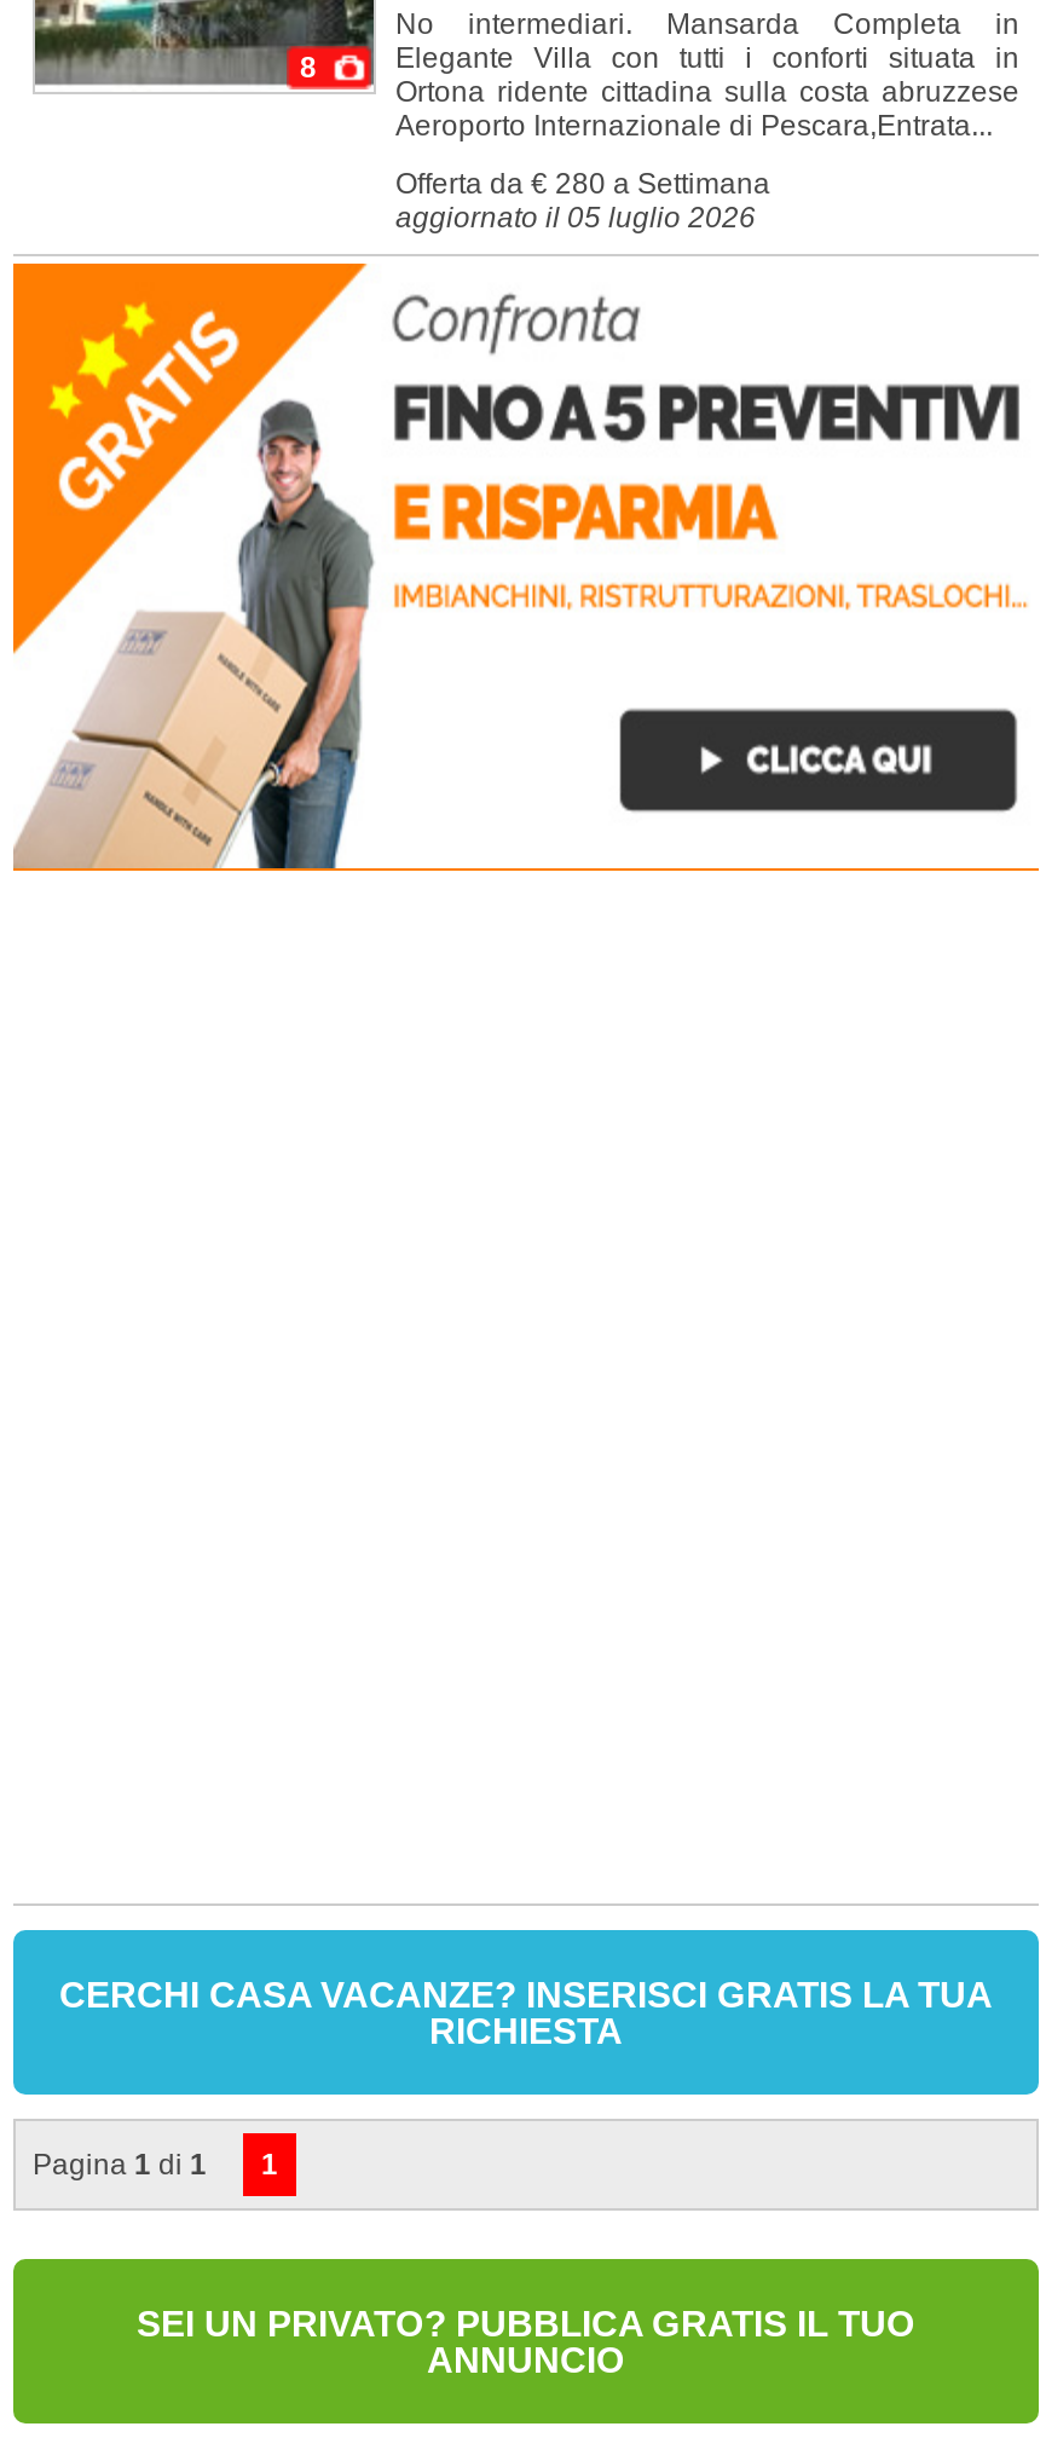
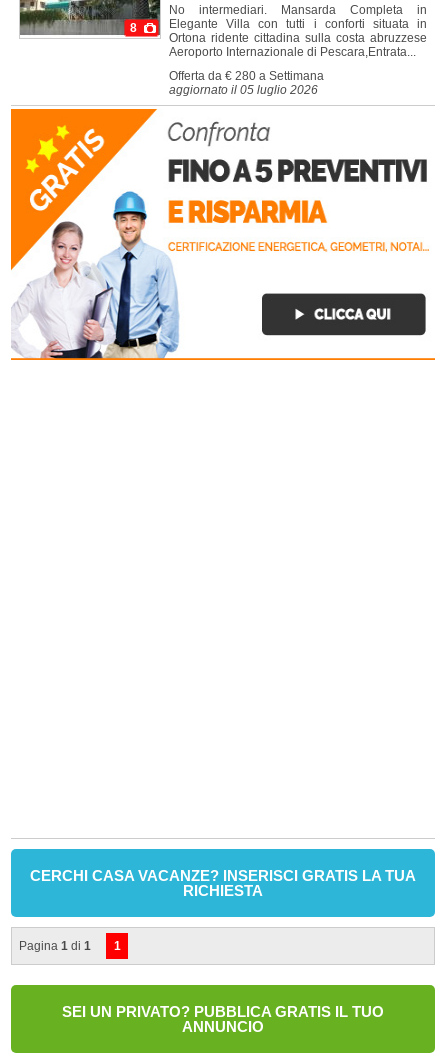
- [image]
+ [image]
